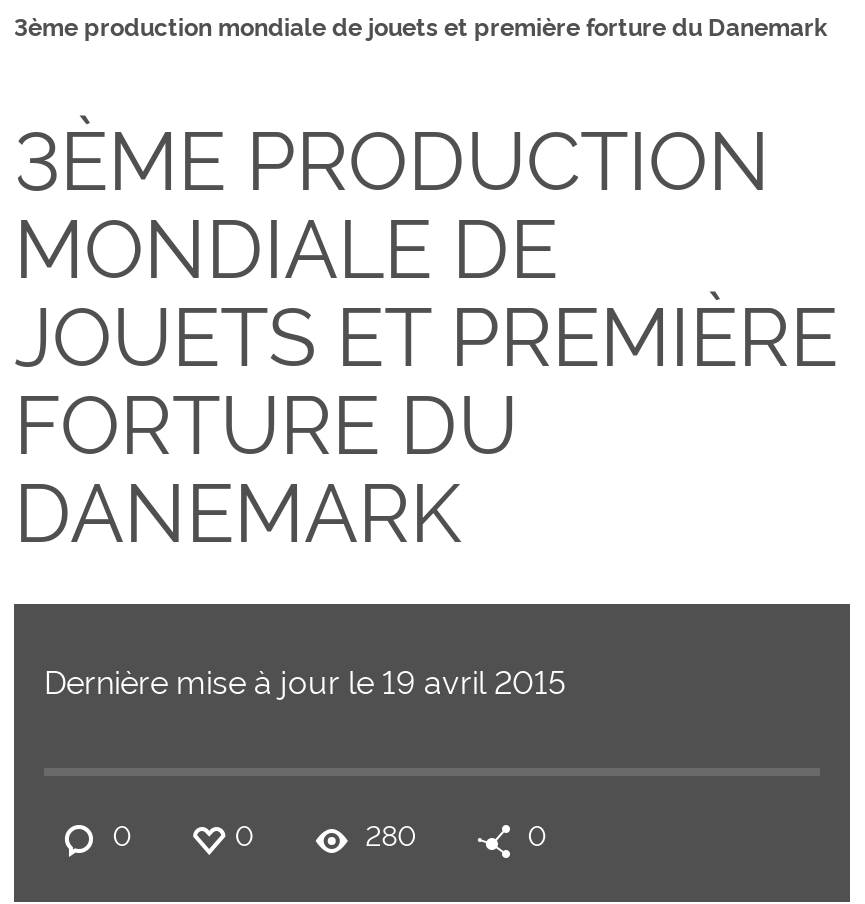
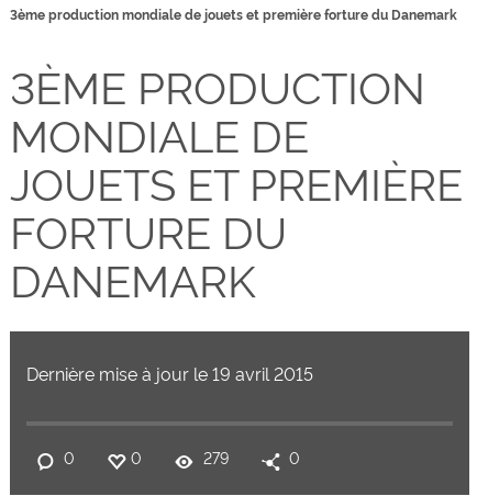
- 280
+ 279
